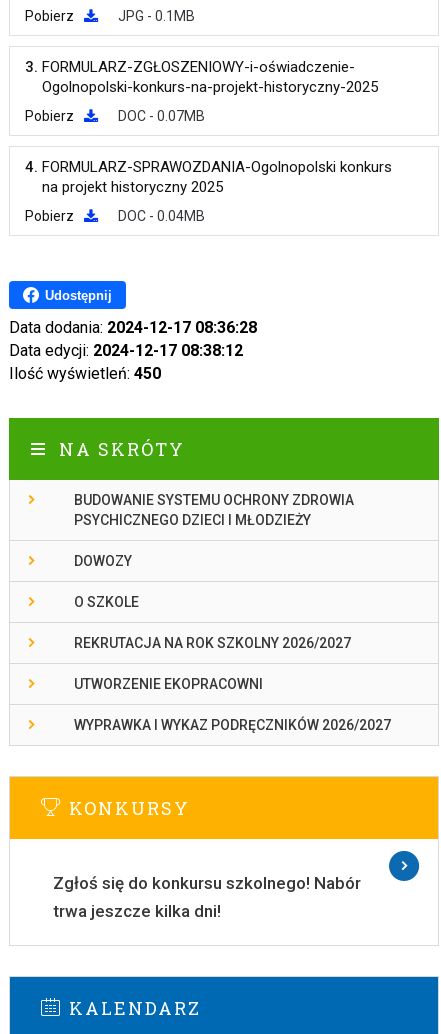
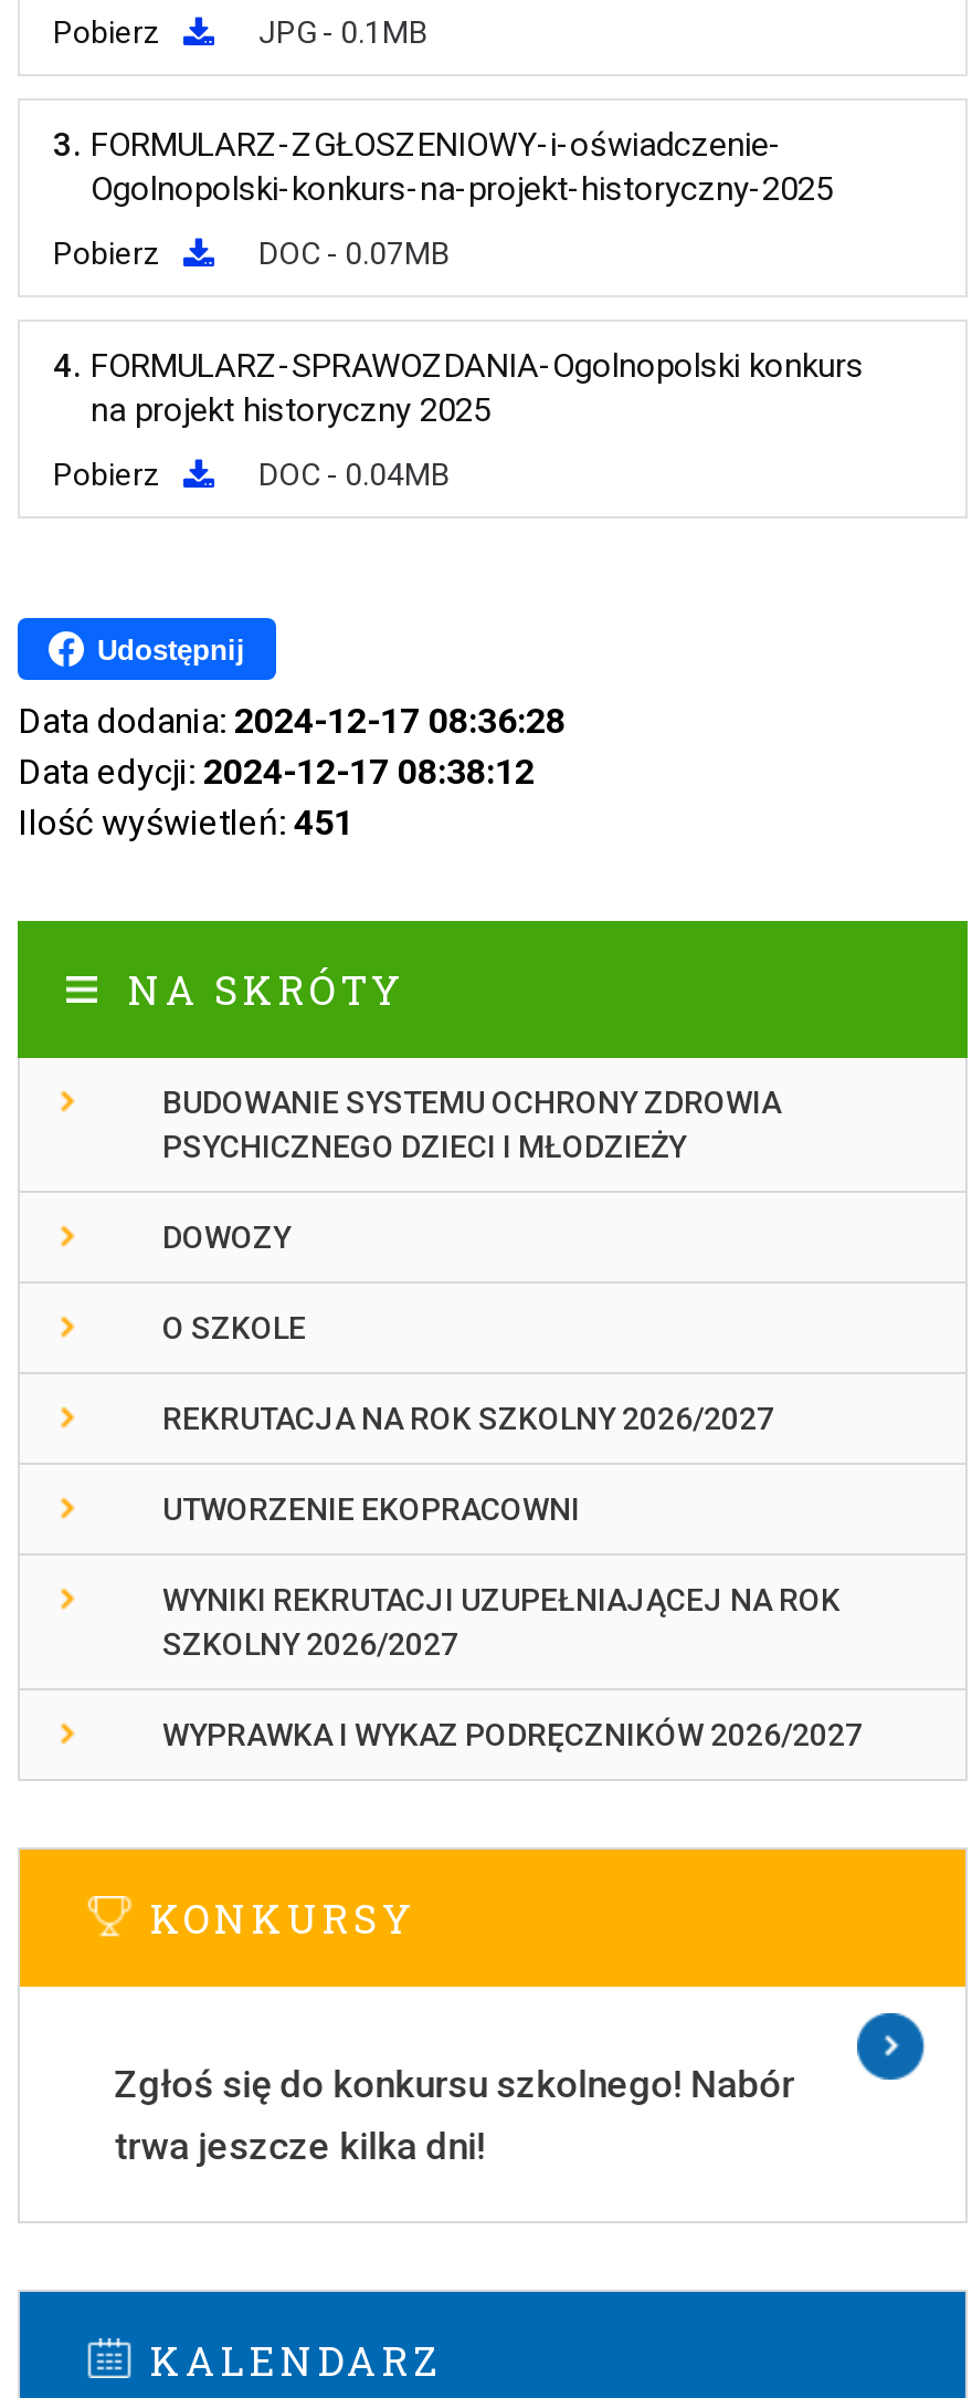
- Ilość wyświetleń: 450
+ Ilość wyświetleń: 451

+ WYNIKI REKRUTACJI UZUPEŁNIAJĄCEJ NA ROK
+ SZKOLNY 2026/2027
